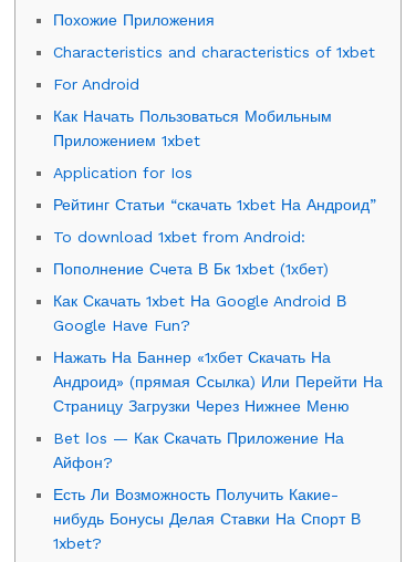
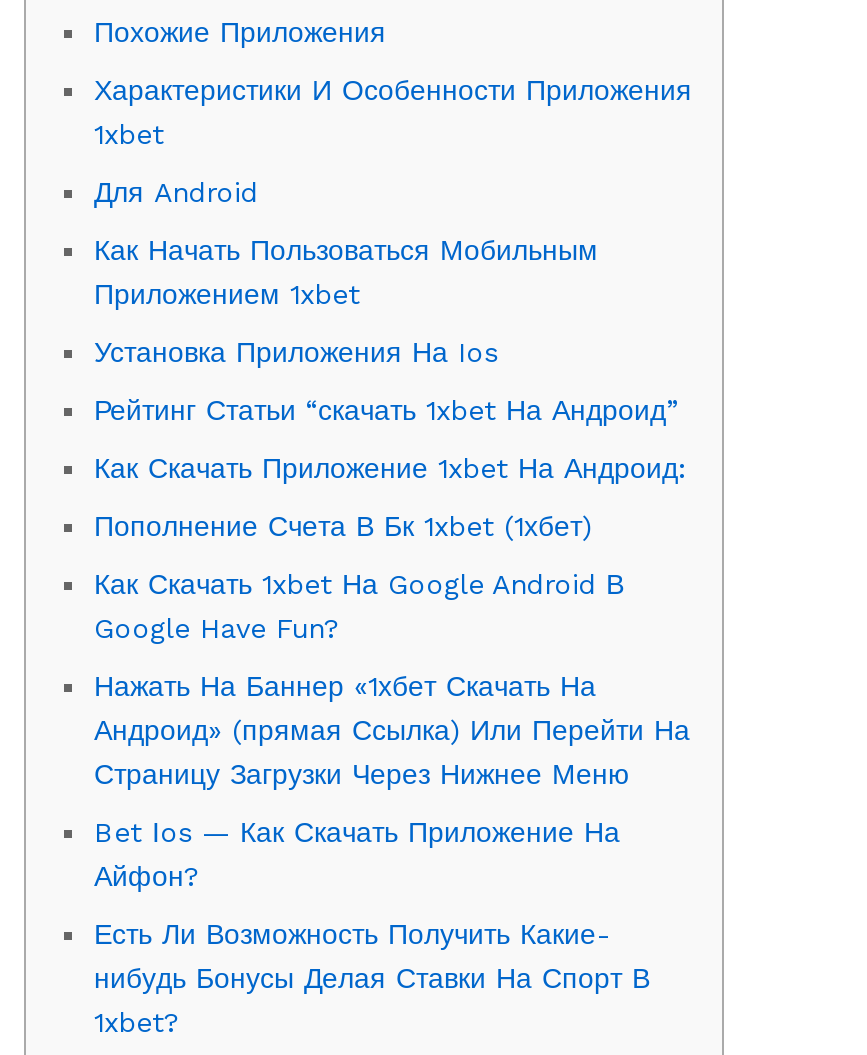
- Characteristics and characteristics of 1xbet
+ Характеристики И Особенности Приложения
+ 1xbet

- For Android
+ Для Android

- Application for Ios
+ Установка Приложения На Ios

- To download 1xbet from Android:
+ Как Скачать Приложение 1xbet На Андроид:
